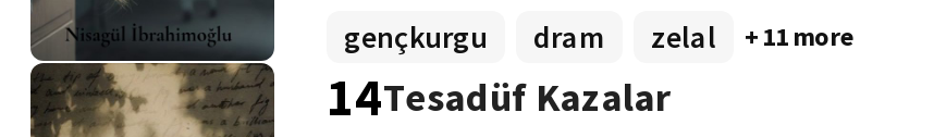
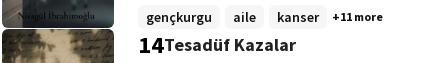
- dram
- zelal
+ aile
+ kanser
